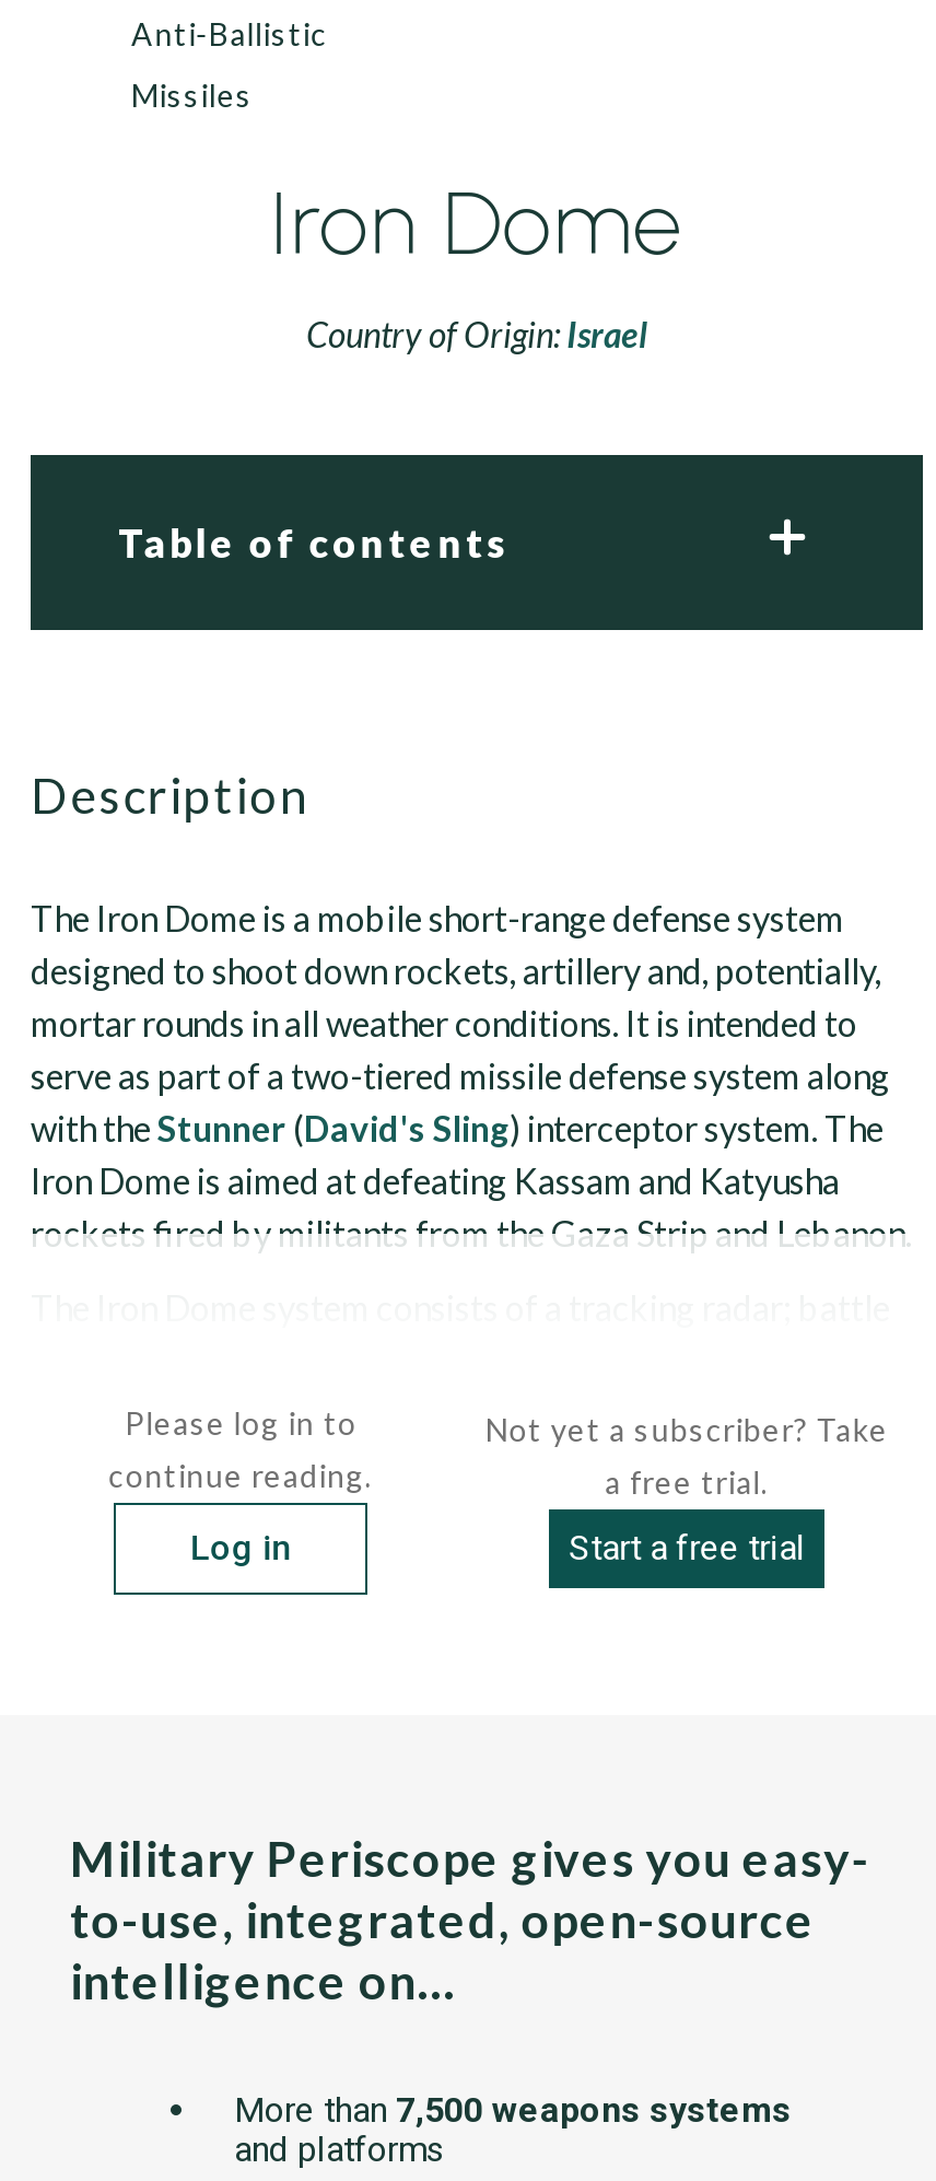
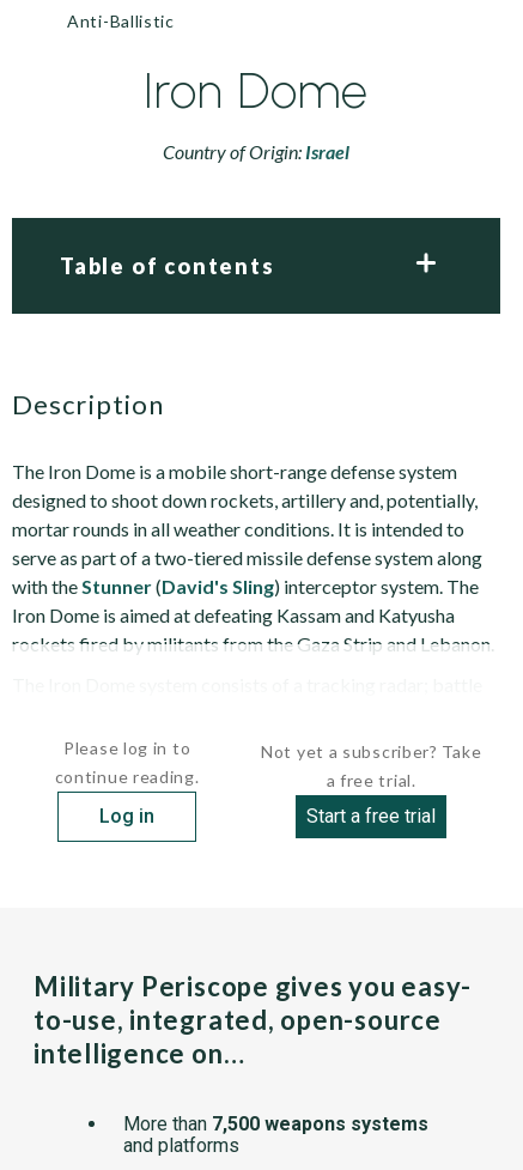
- Missiles
